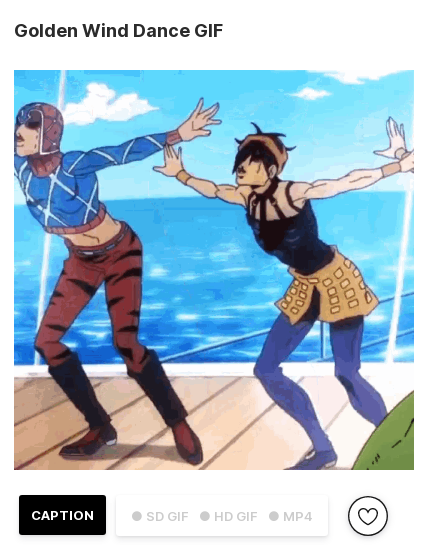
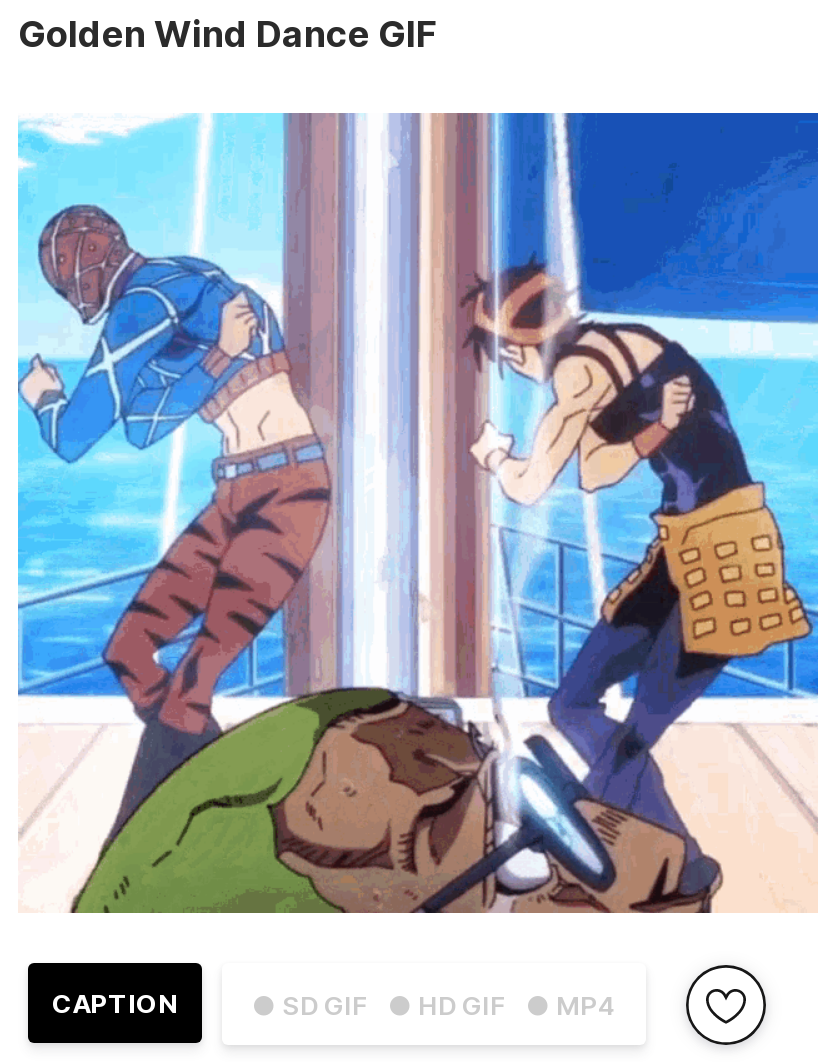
- [image]
+ [image]
